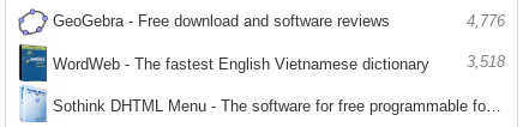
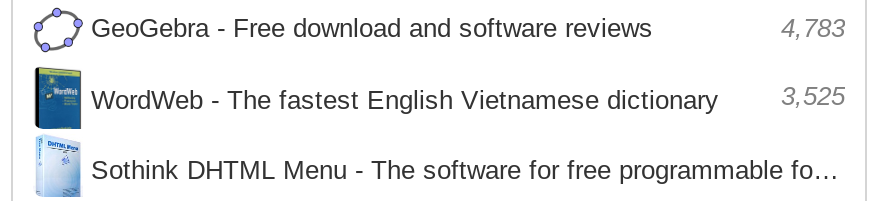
- 4,776
+ 4,783

- 3,518
+ 3,525
